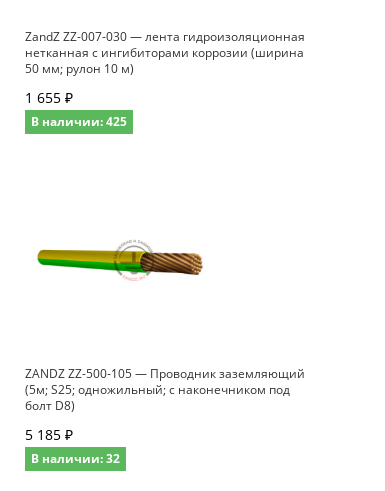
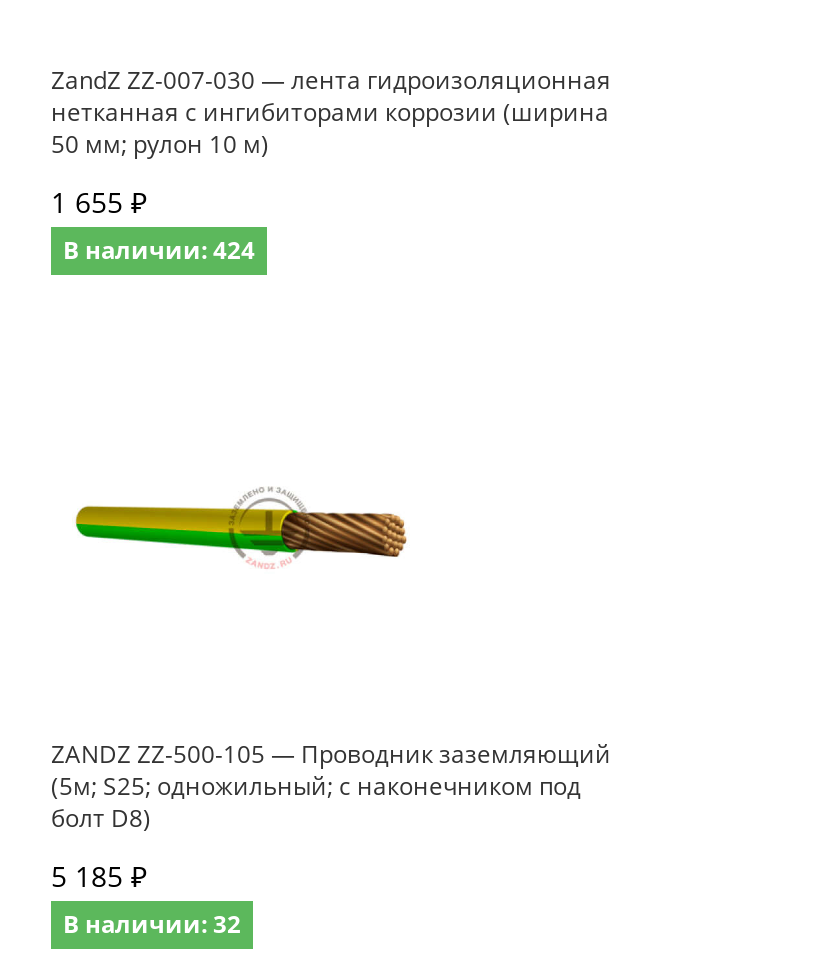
- В наличии: 425
+ В наличии: 424
